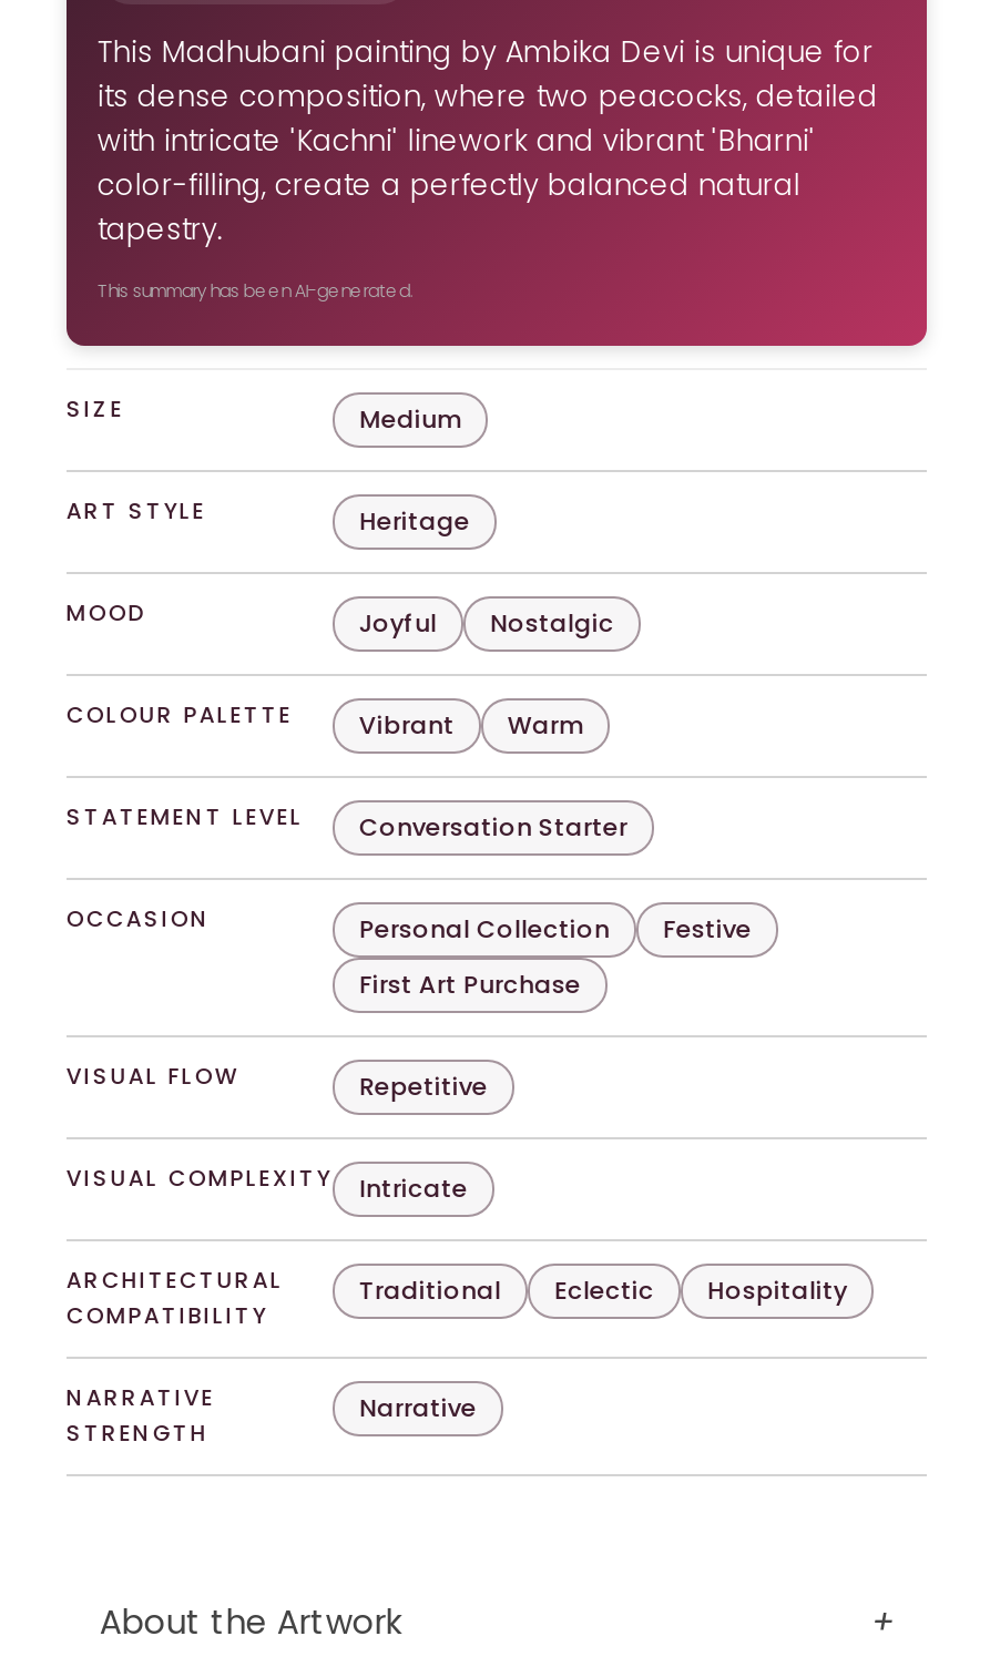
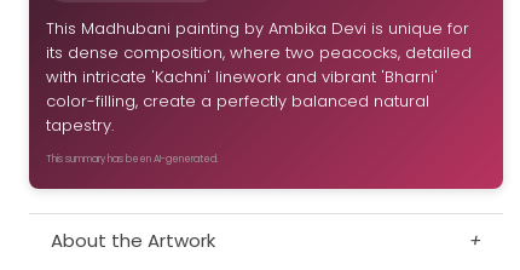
- SIZE
- Medium
- ART STYLE
- Heritage
- MOOD
- Joyful
- Nostalgic
- COLOUR PALETTE
- Vibrant
- Warm
- STATEMENT LEVEL
- Conversation Starter
- OCCASION
- Personal Collection
- Festive
- First Art Purchase
- VISUAL FLOW
- Repetitive
- VISUAL COMPLEXITY
- Intricate
- ARCHITECTURAL
- COMPATIBILITY

- Traditional
- Eclectic
- Hospitality
- NARRATIVE
- STRENGTH

- Narrative
